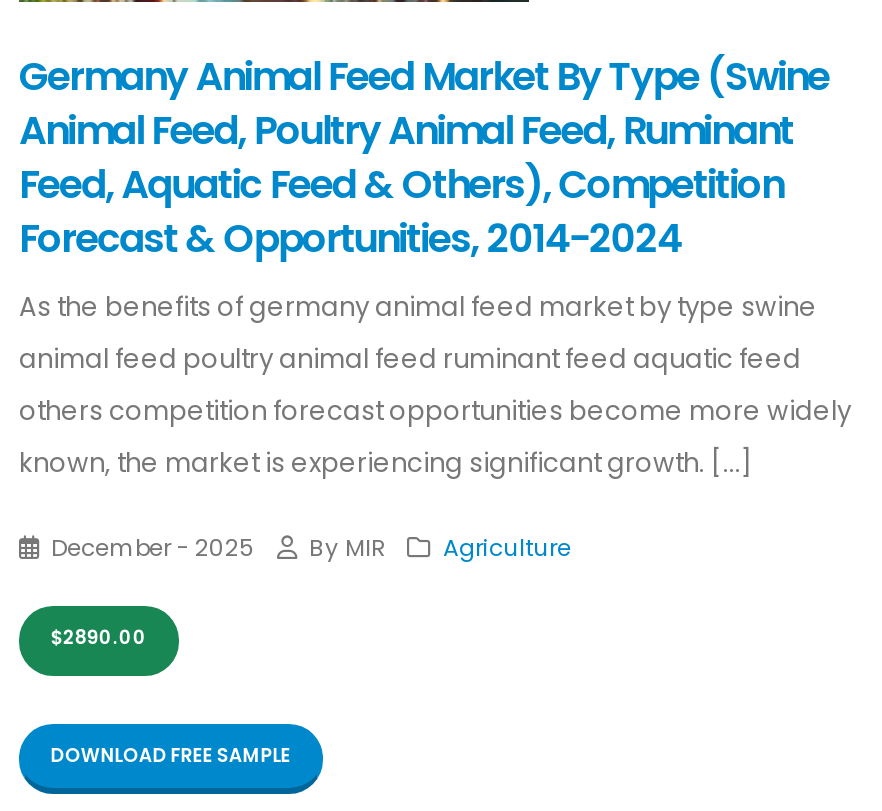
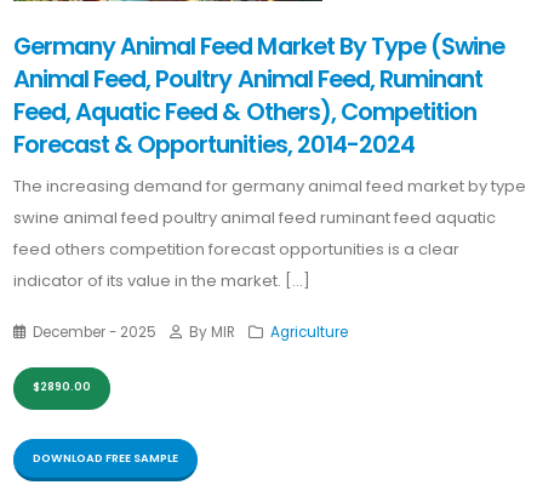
- As the benefits of germany animal feed market by type swine
- animal feed poultry animal feed ruminant feed aquatic feed
- others competition forecast opportunities become more widely
- known, the market is experiencing significant growth. [...]
+ The increasing demand for germany animal feed market by type
+ swine animal feed poultry animal feed ruminant feed aquatic
+ feed others competition forecast opportunities is a clear
+ indicator of its value in the market. [...]
